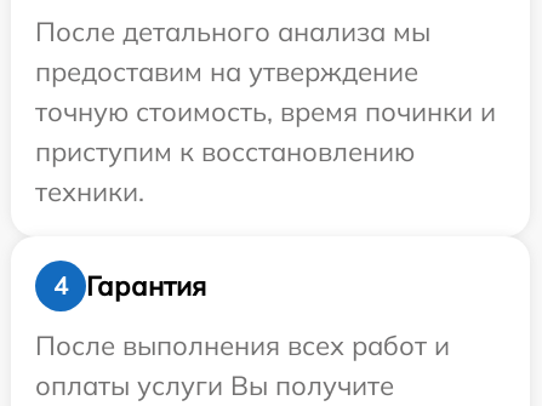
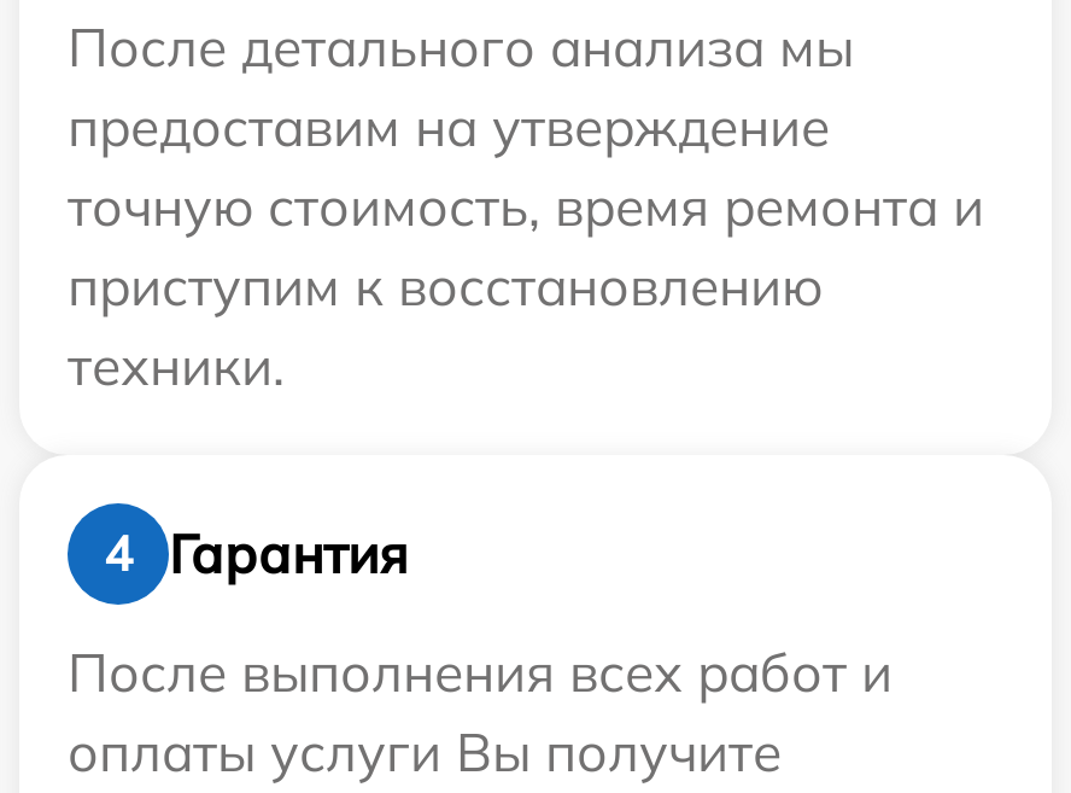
- точную стоимость, время починки и
+ точную стоимость, время ремонта и
